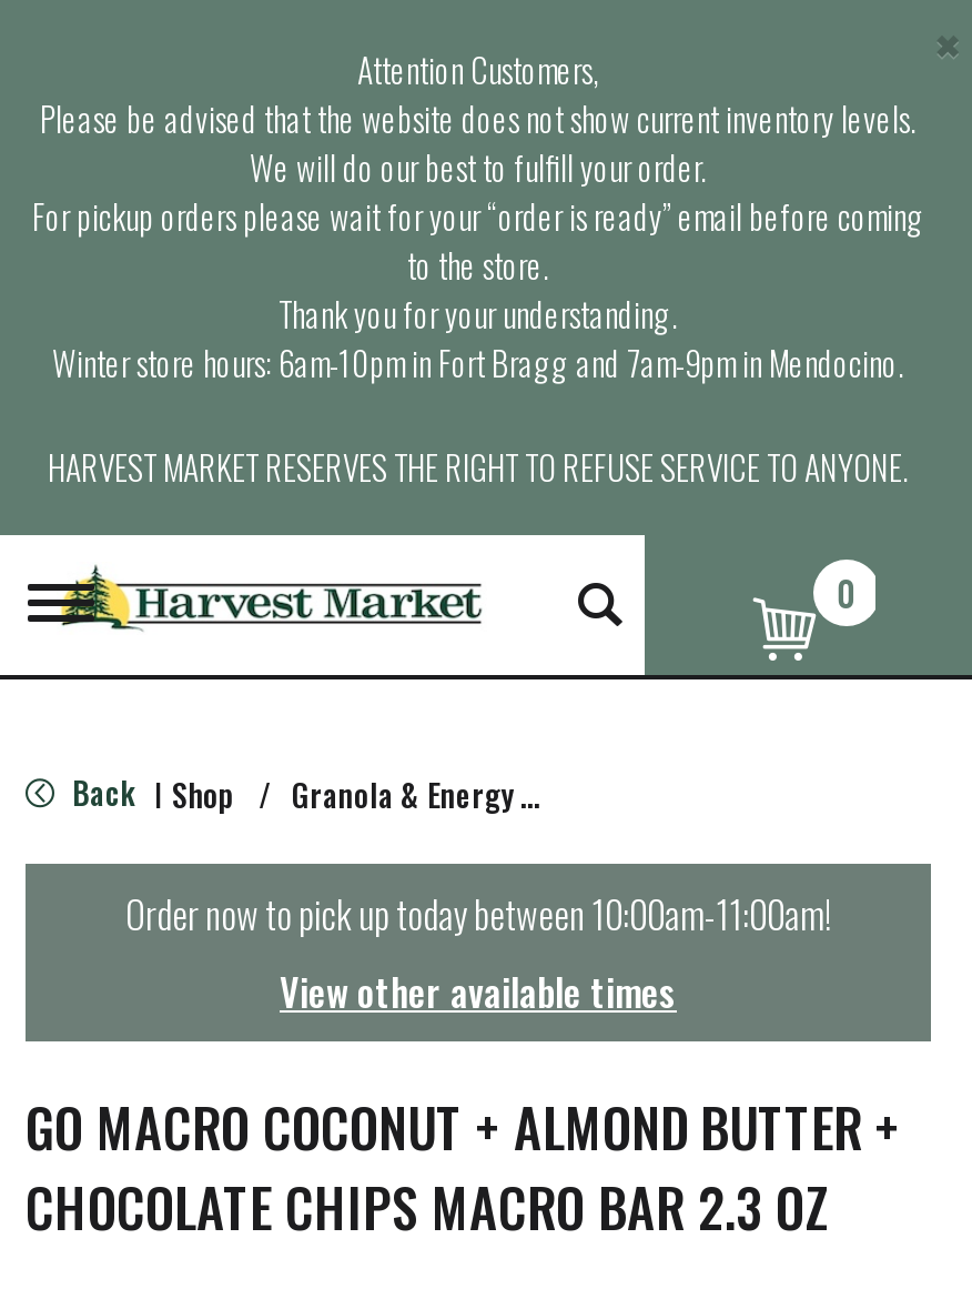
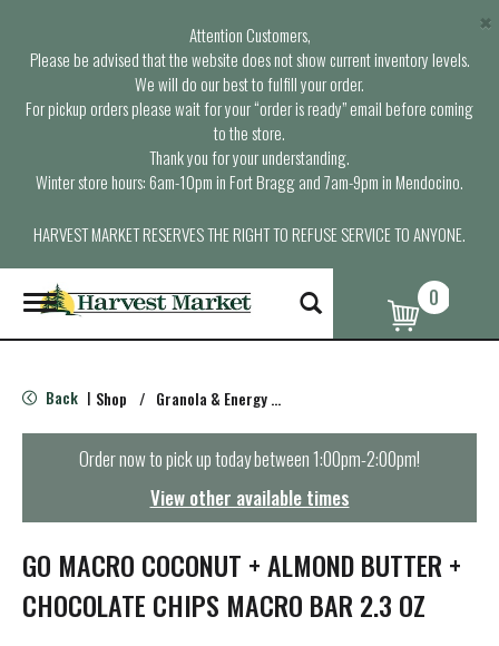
- Order now to pick up today between 10:00am-11:00am!
+ Order now to pick up today between 1:00pm-2:00pm!
